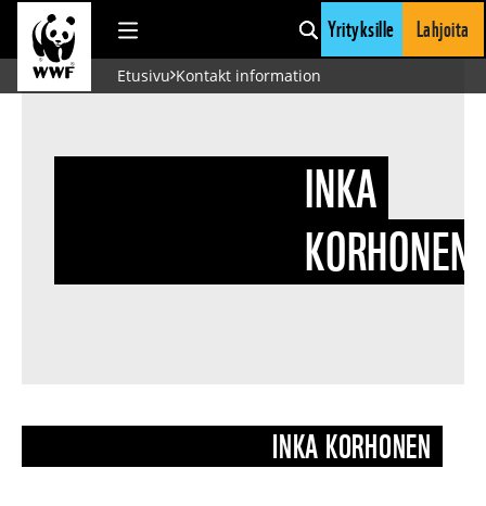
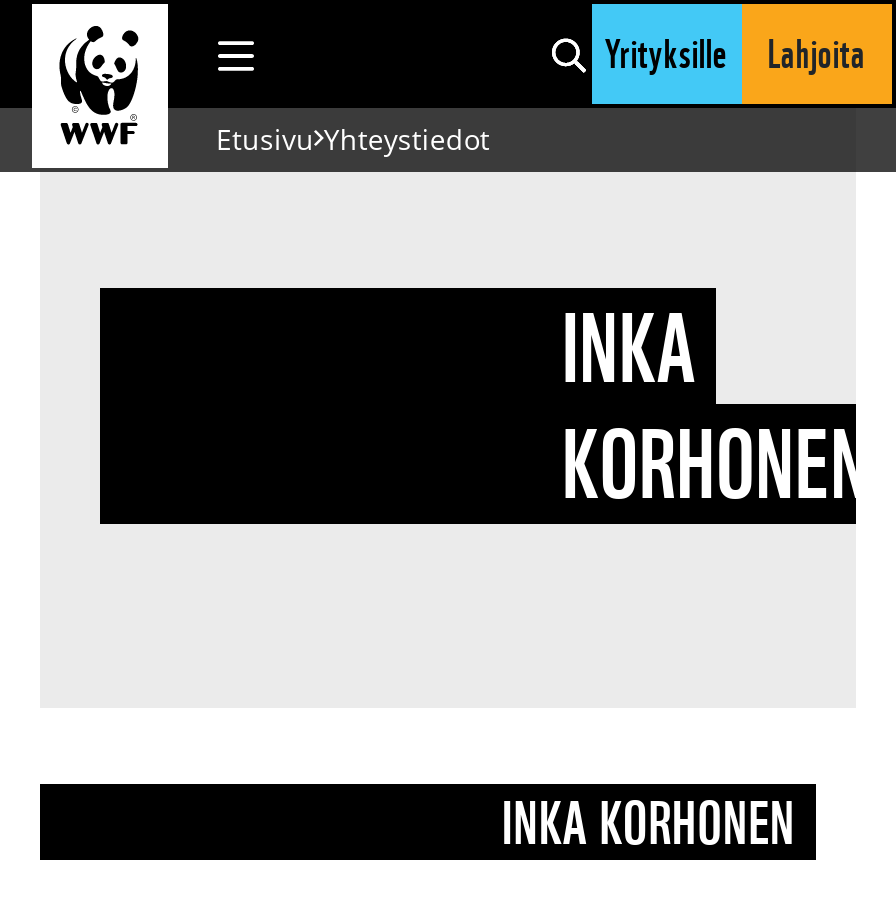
- Etusivu Kontakt information
+ Etusivu Yhteystiedot
